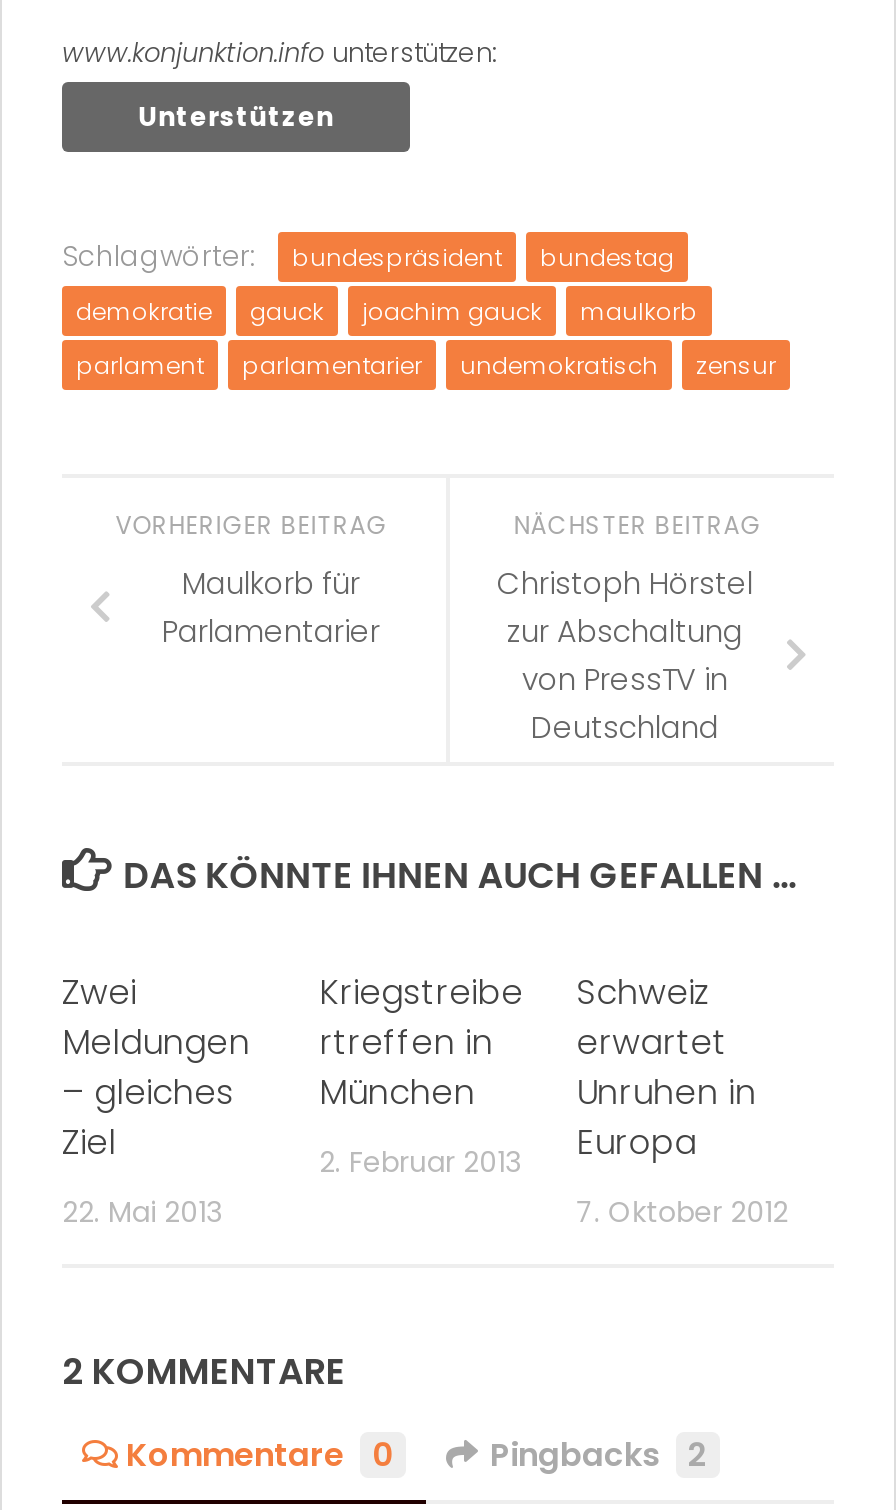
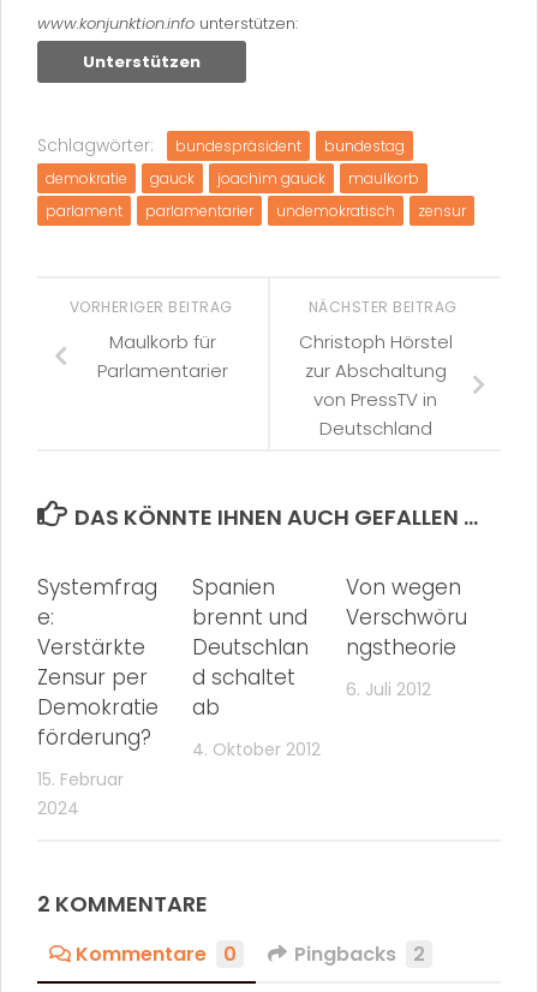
- Zwei
- Meldungen
- – gleiches
- Ziel
+ Systemfrag
+ e:
+ Verstärkte
+ Zensur per
+ Demokratie
+ förderung?

- Kriegstreibe
- rtreffen in
- München
+ Spanien
+ brennt und
+ Deutschlan
+ d schaltet
+ ab

- Schweiz
- erwartet
- Unruhen in
- Europa
+ Von wegen
+ Verschwöru
+ ngstheorie

- 2. Februar 2013
+ 4. Oktober 2012

- 22. Mai 2013
+ 15. Februar
+ 2024

- 7. Oktober 2012
+ 6. Juli 2012
